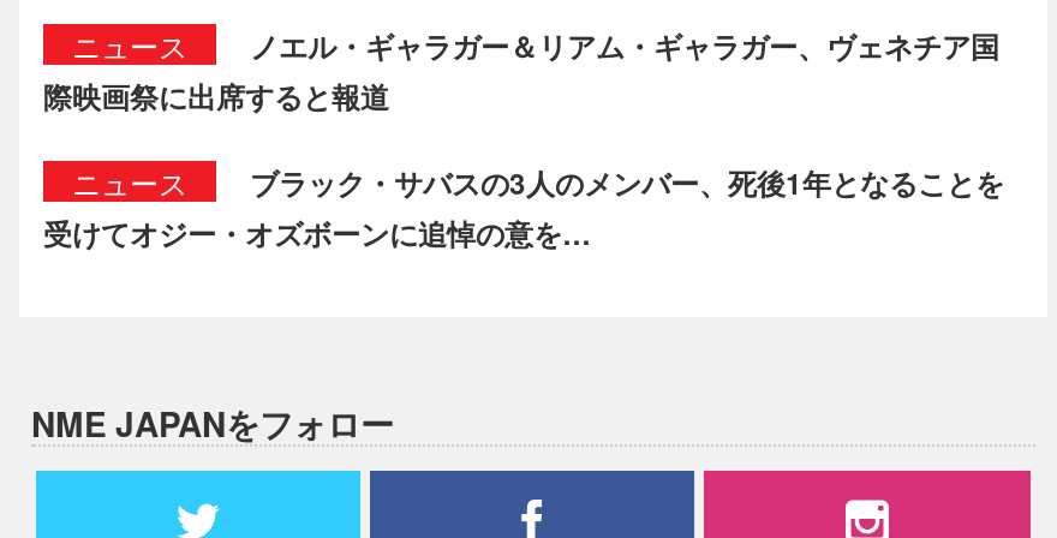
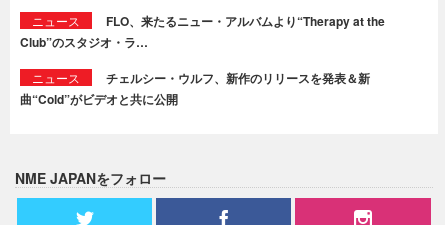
- ノエル・ギャラガー＆リアム・ギャラガー、ヴェネチア国
- 際映画祭に出席すると報道
+ FLO、来たるニュー・アルバムより“Therapy at the
+ Club”のスタジオ・ラ…

- ブラック・サバスの3人のメンバー、死後1年となることを
- 受けてオジー・オズボーンに追悼の意を…
+ チェルシー・ウルフ、新作のリリースを発表＆新
+ 曲“Cold”がビデオと共に公開
